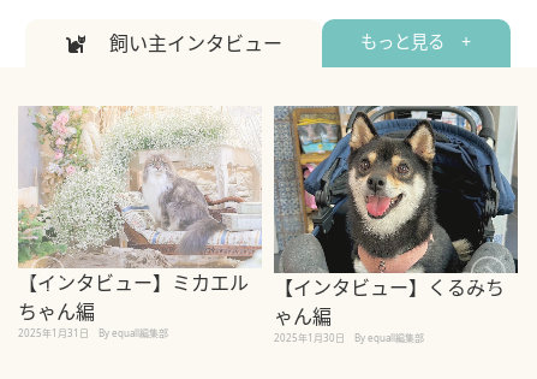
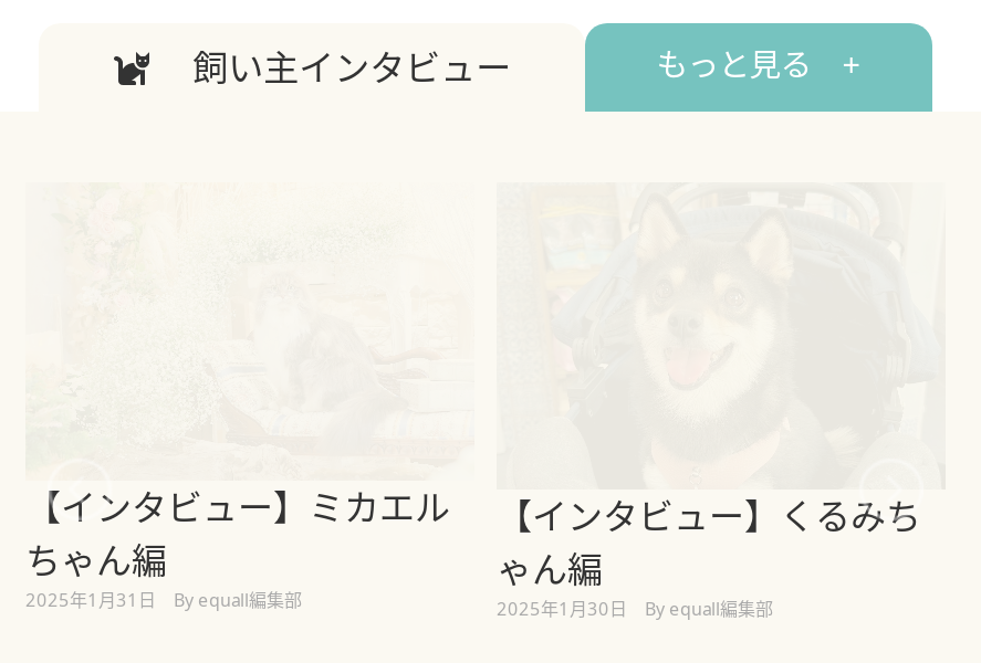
- [image]

- [image]
